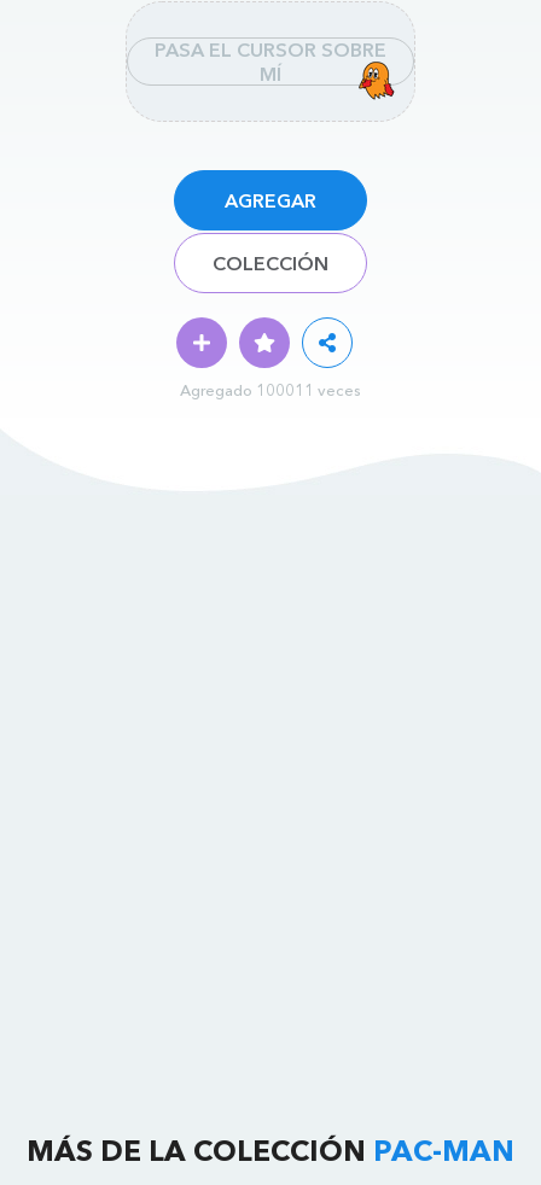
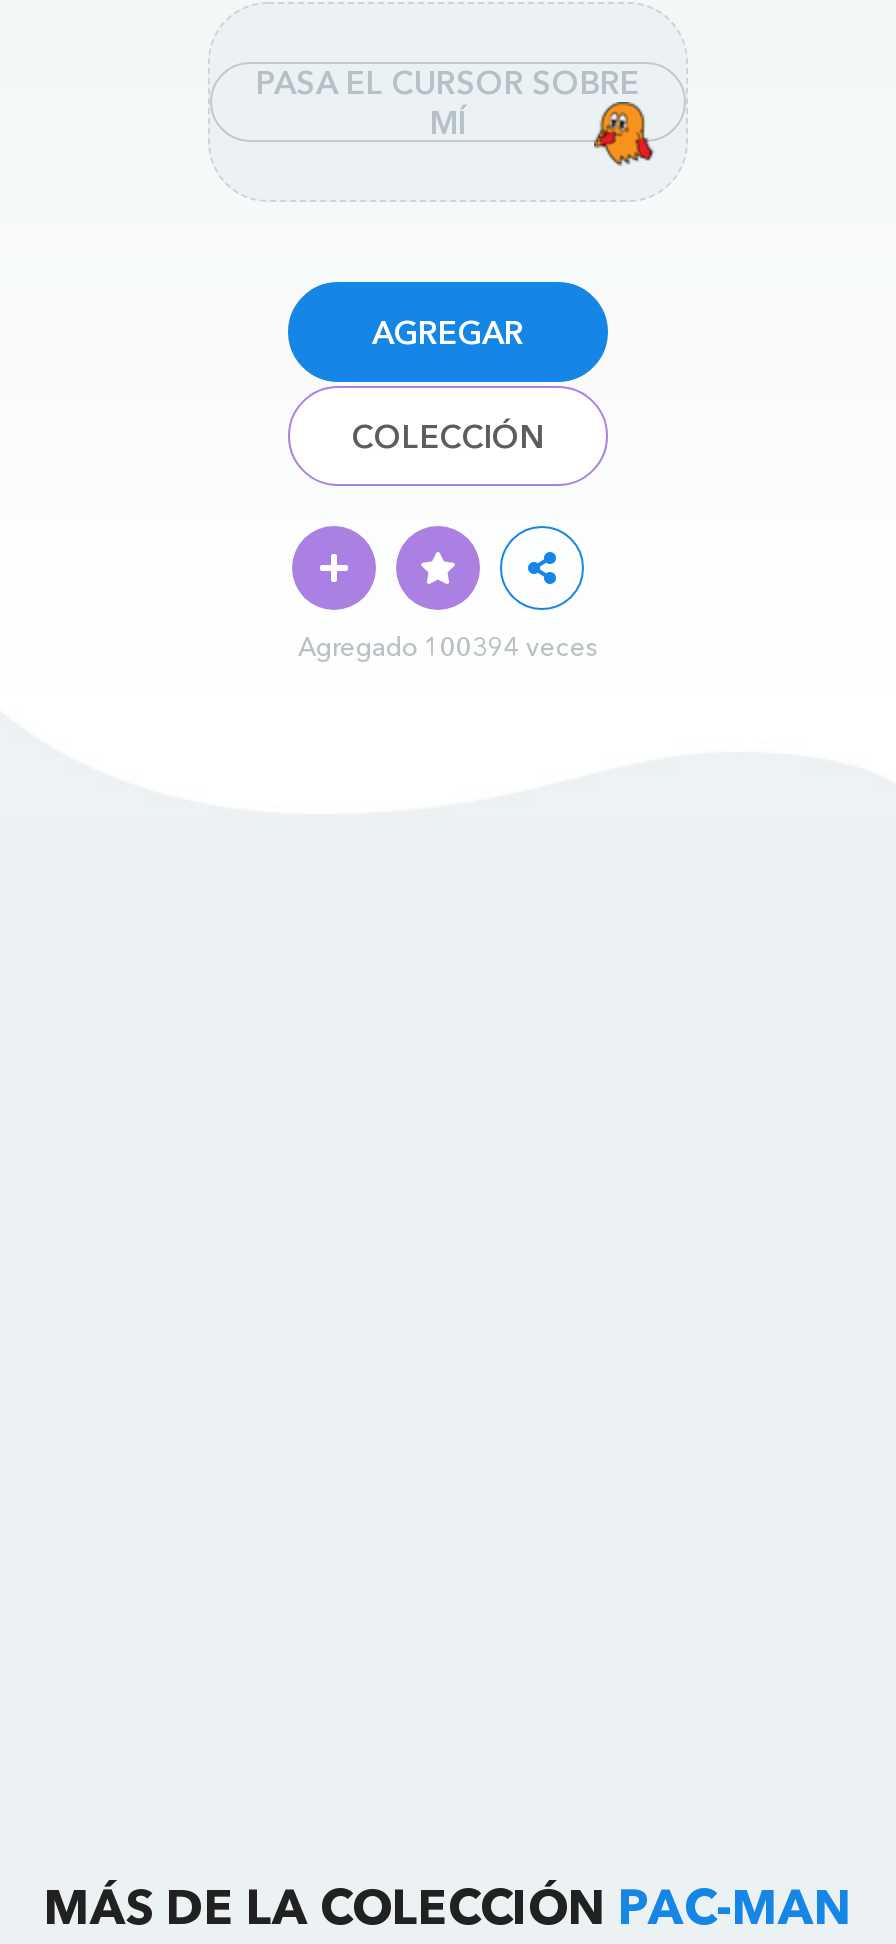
- Agregado 100011 veces
+ Agregado 100394 veces
